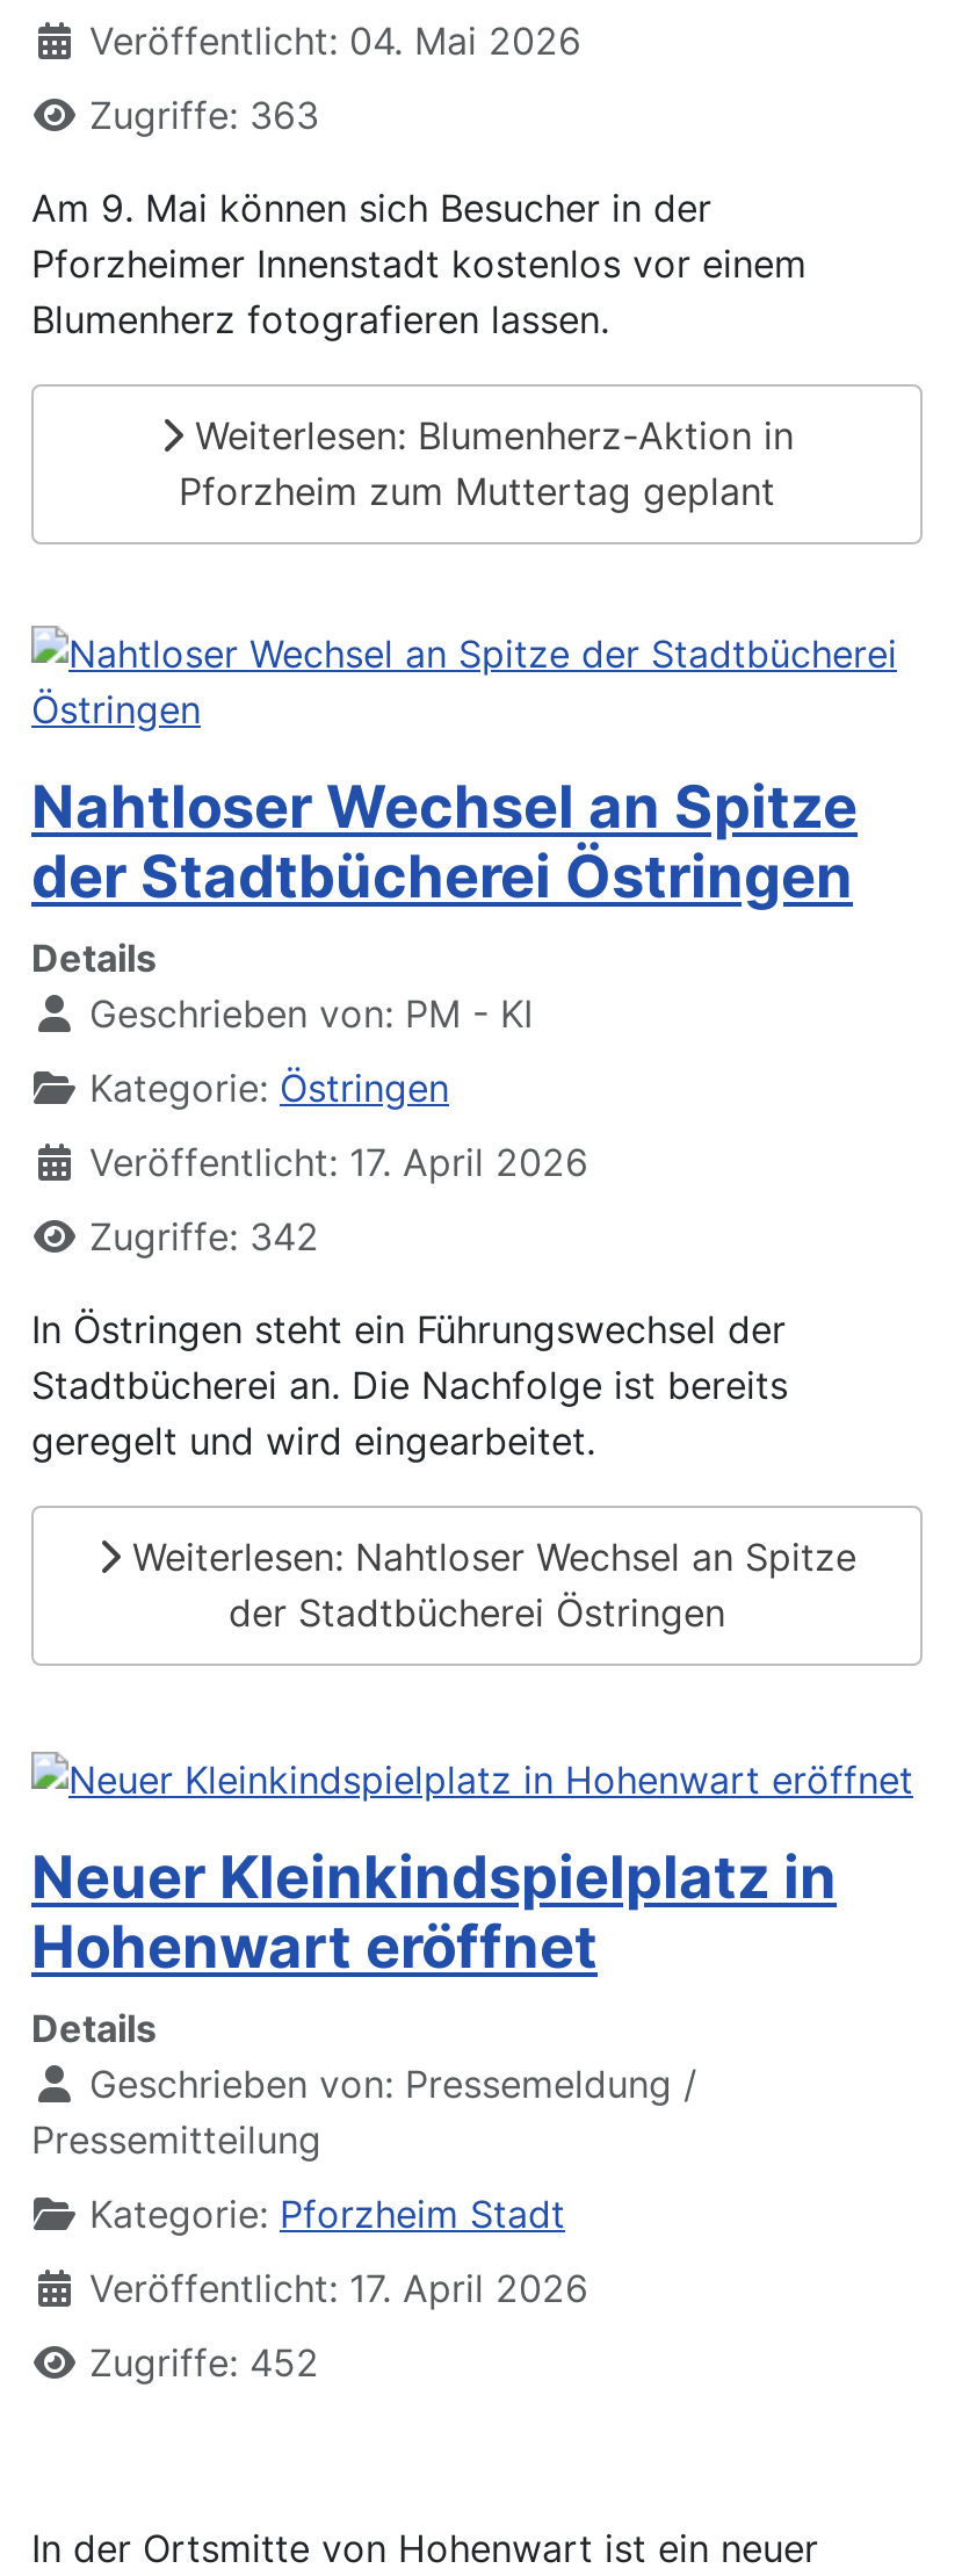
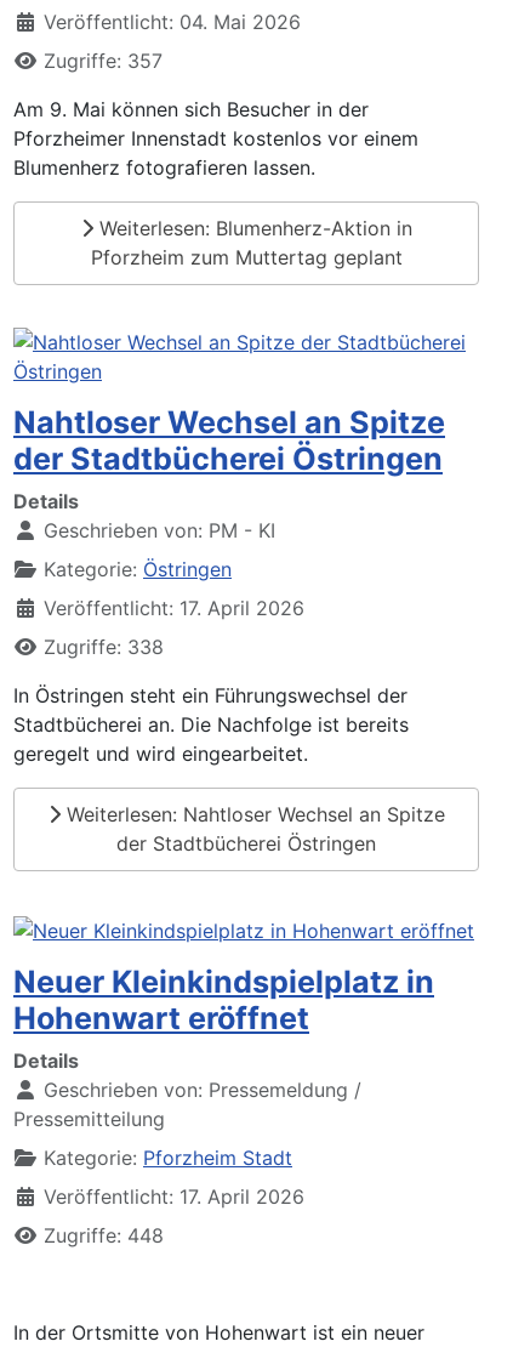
- Zugriffe: 363
+ Zugriffe: 357

- Zugriffe: 342
+ Zugriffe: 338

- Zugriffe: 452
+ Zugriffe: 448
